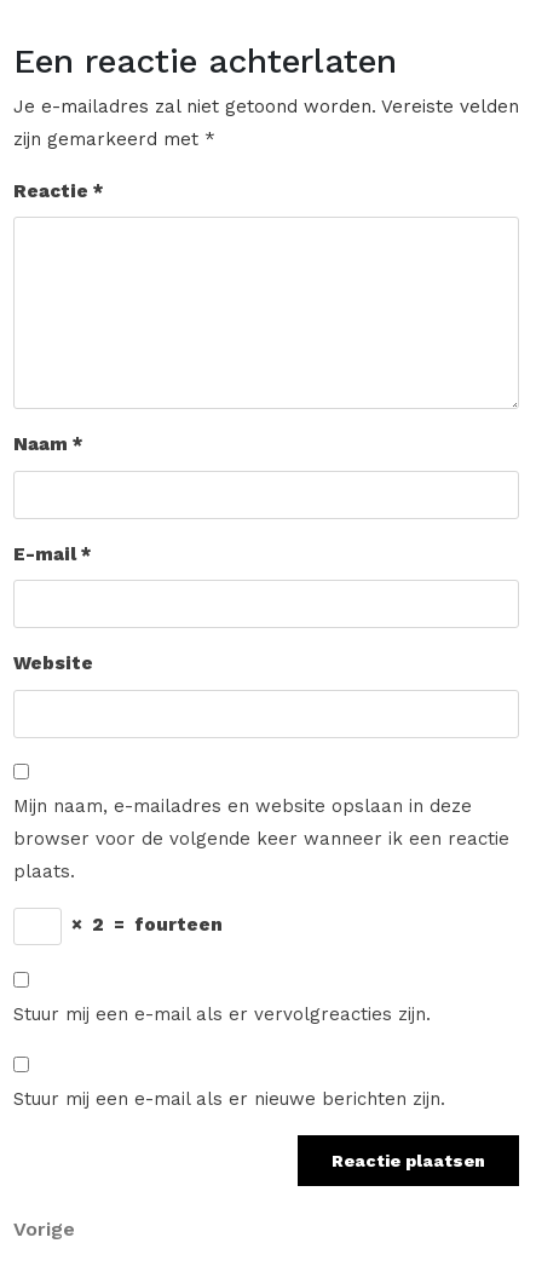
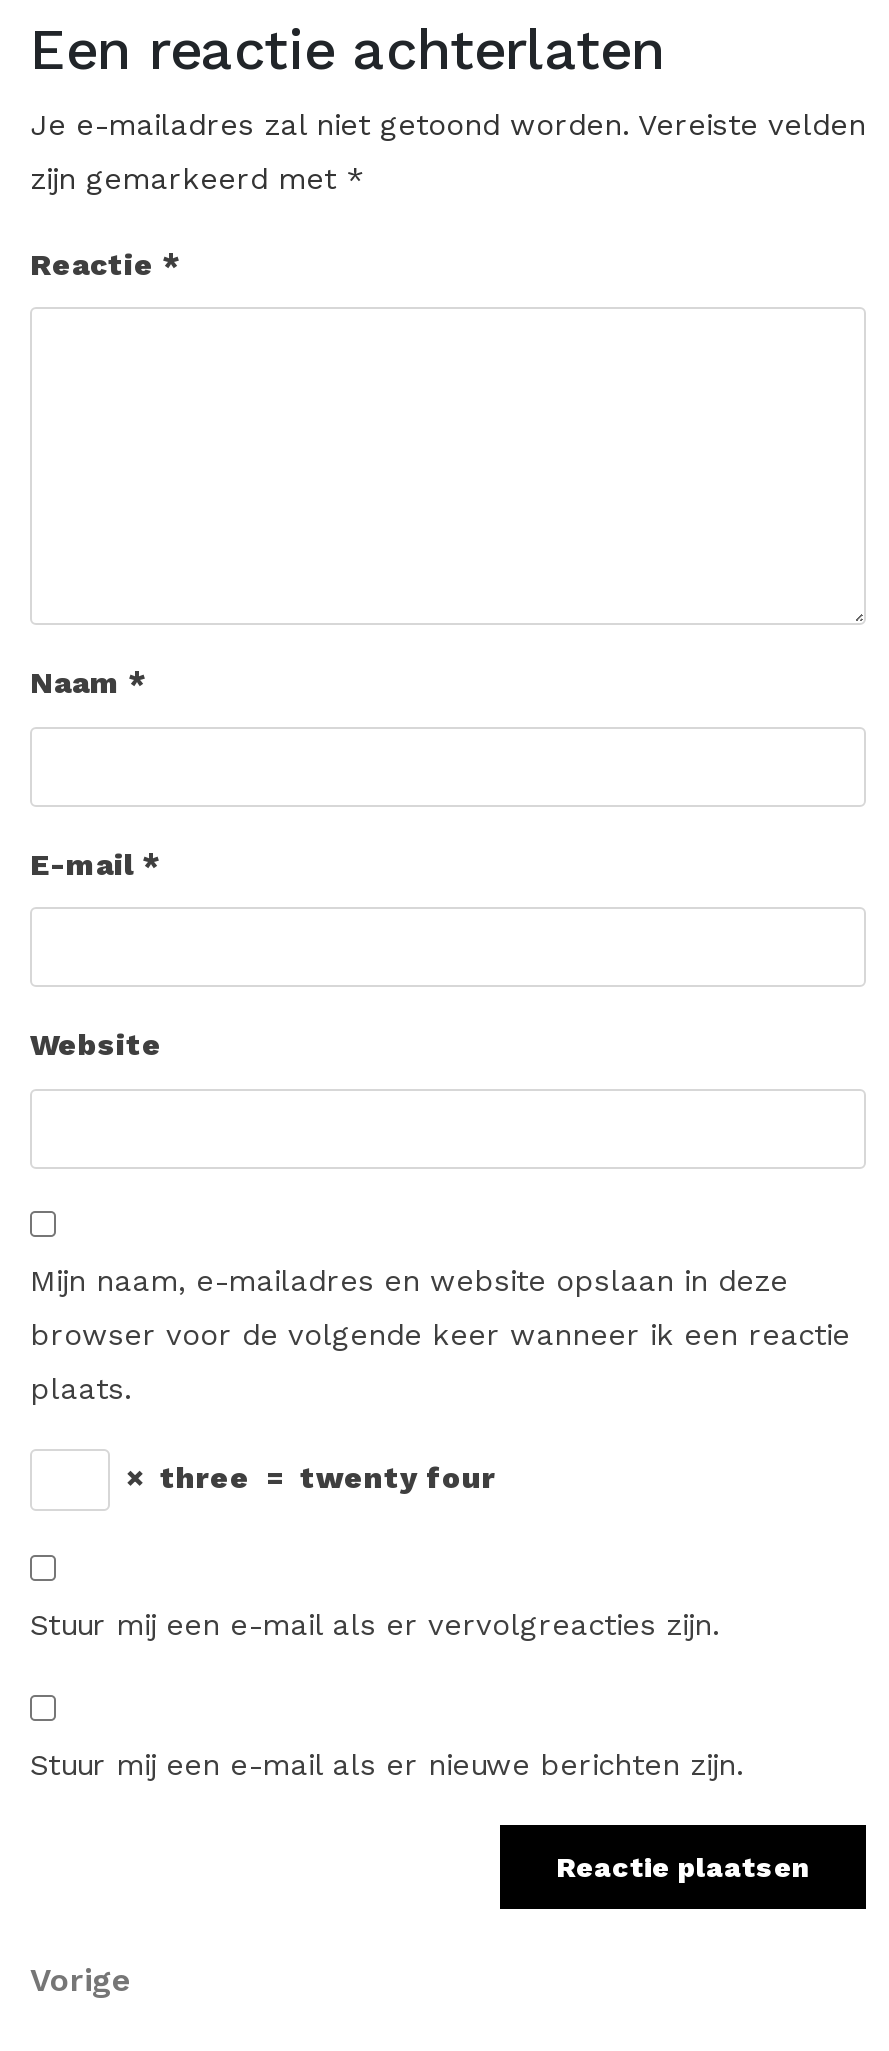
- × 2 = fourteen
+ × three = twenty four
